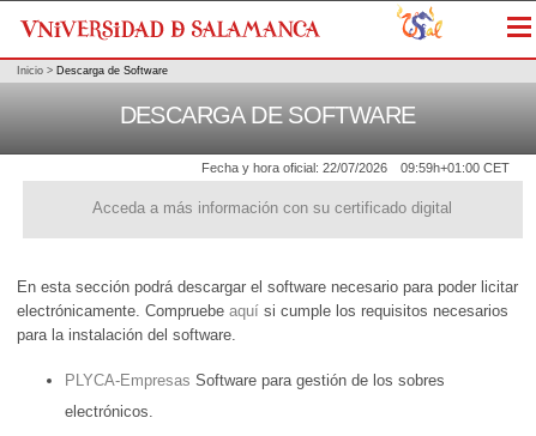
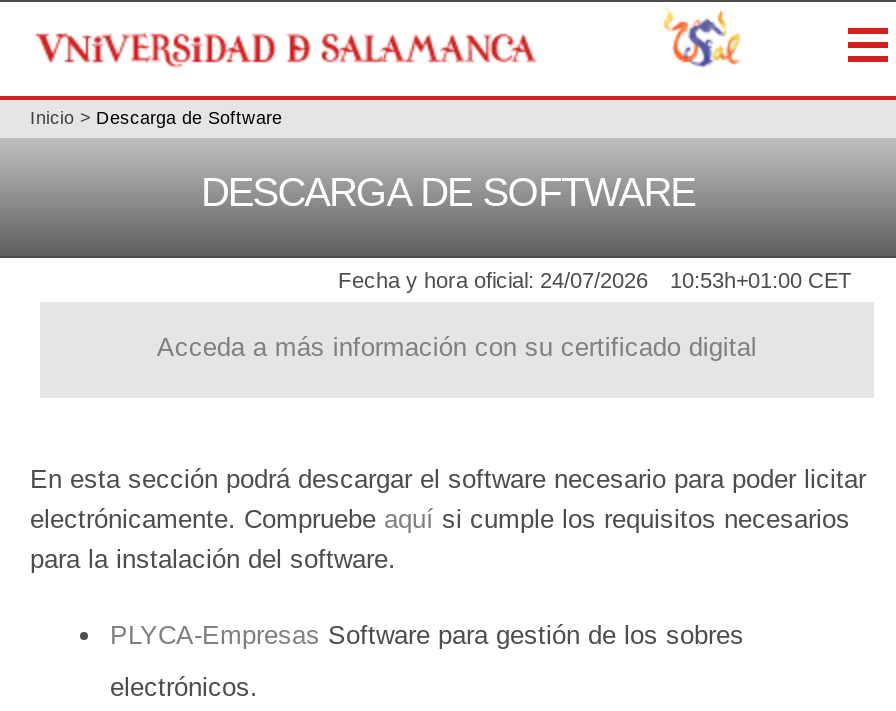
- Fecha y hora oficial: 22/07/2026
+ Fecha y hora oficial: 24/07/2026

- 09:59h+01:00 CET
+ 10:53h+01:00 CET
